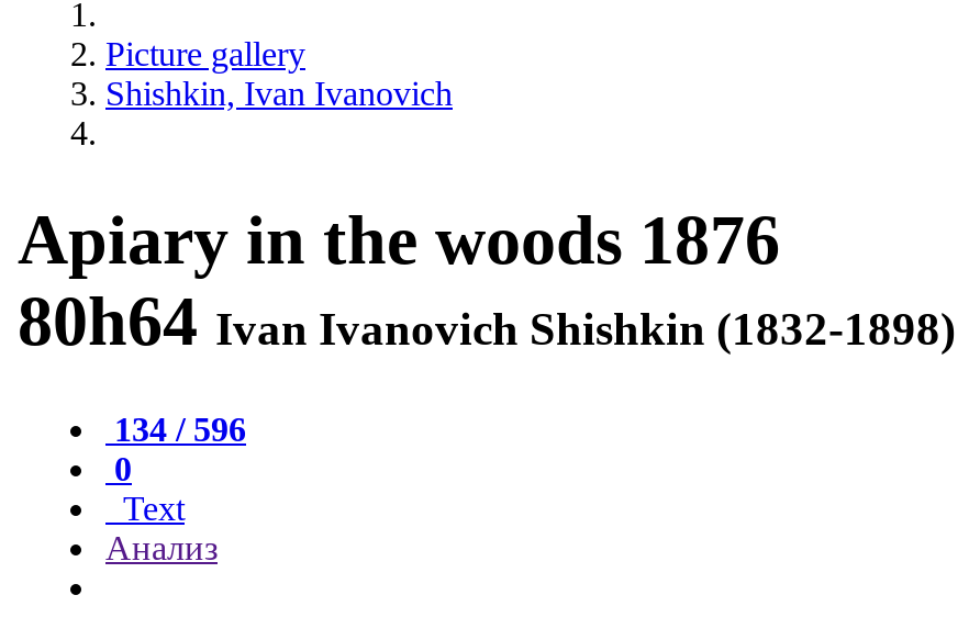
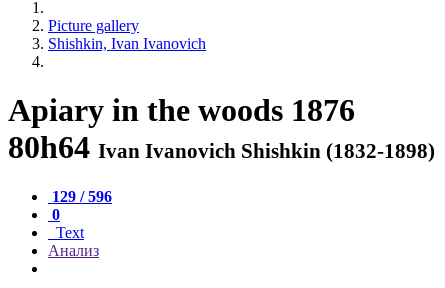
- 134 / 596
+ 129 / 596
